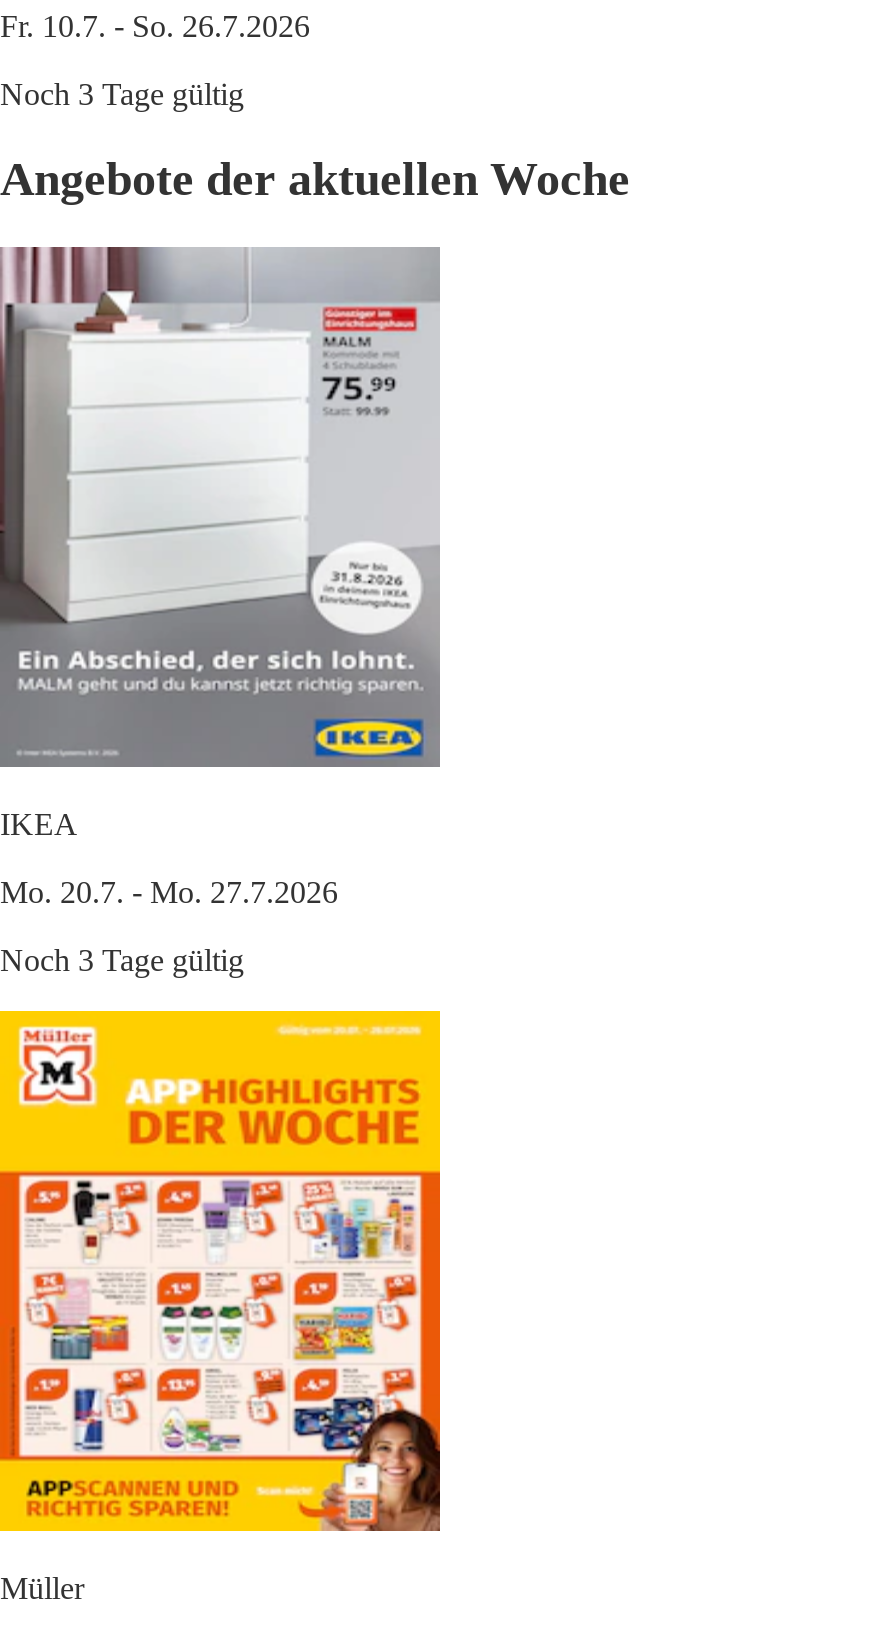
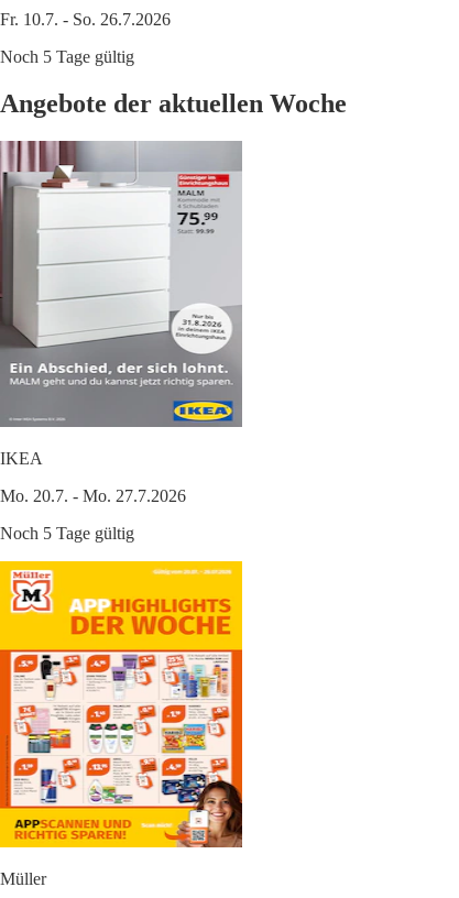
- Noch 3 Tage gültig
+ Noch 5 Tage gültig

- Noch 3 Tage gültig
+ Noch 5 Tage gültig
